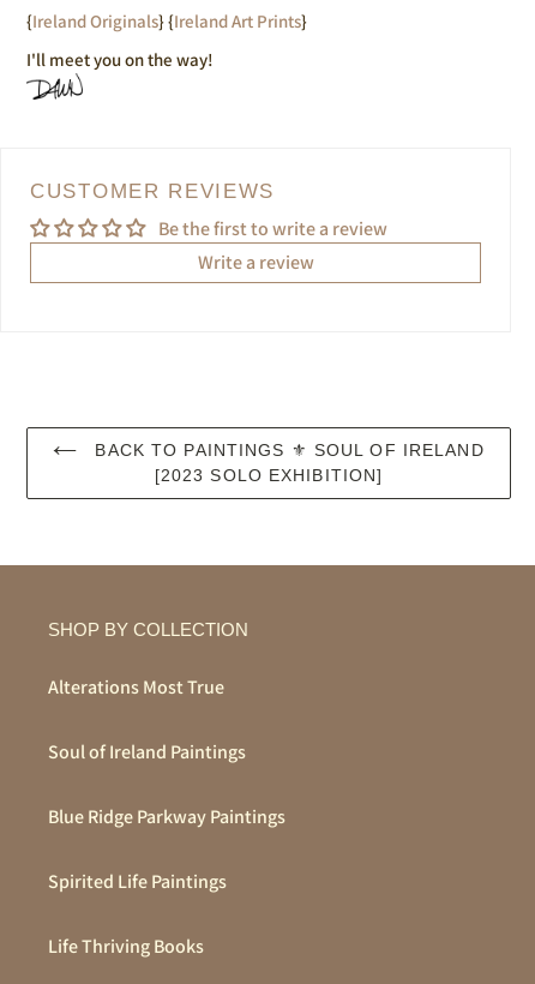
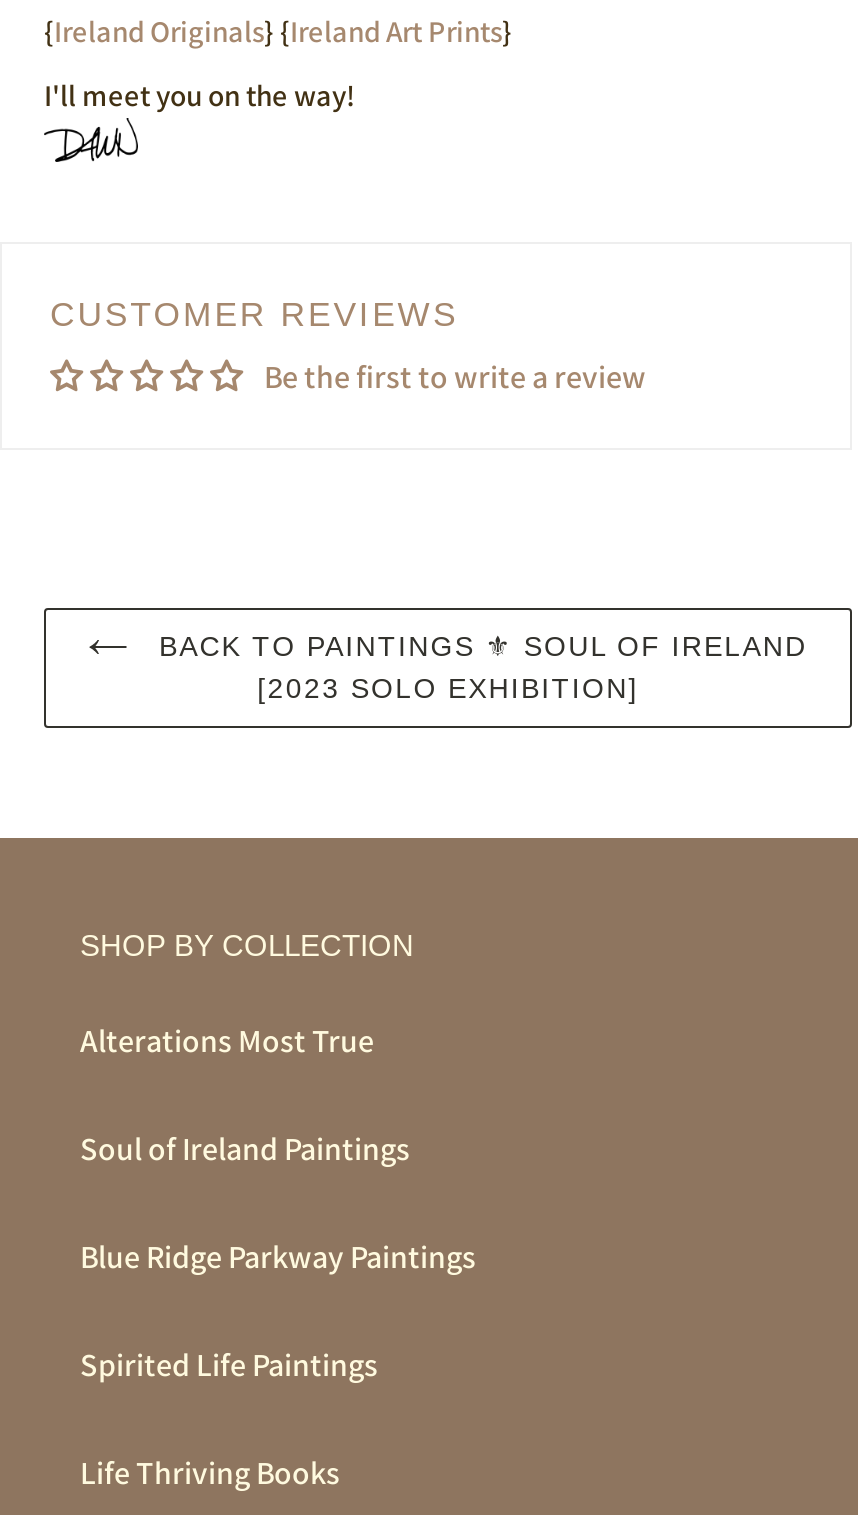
- Write a review
